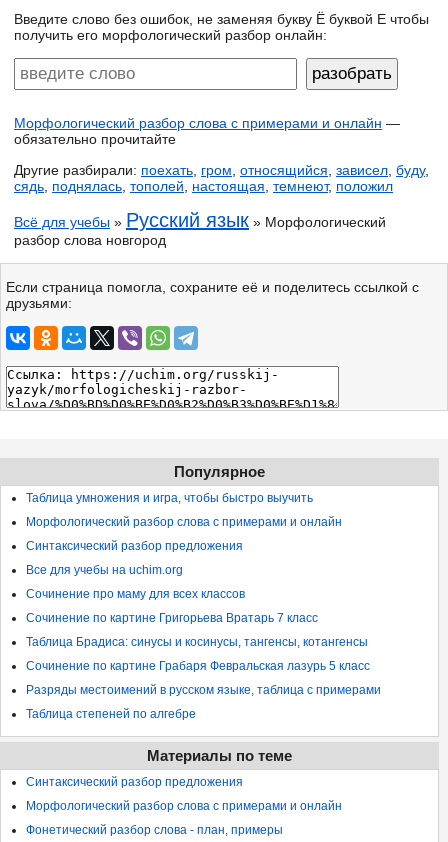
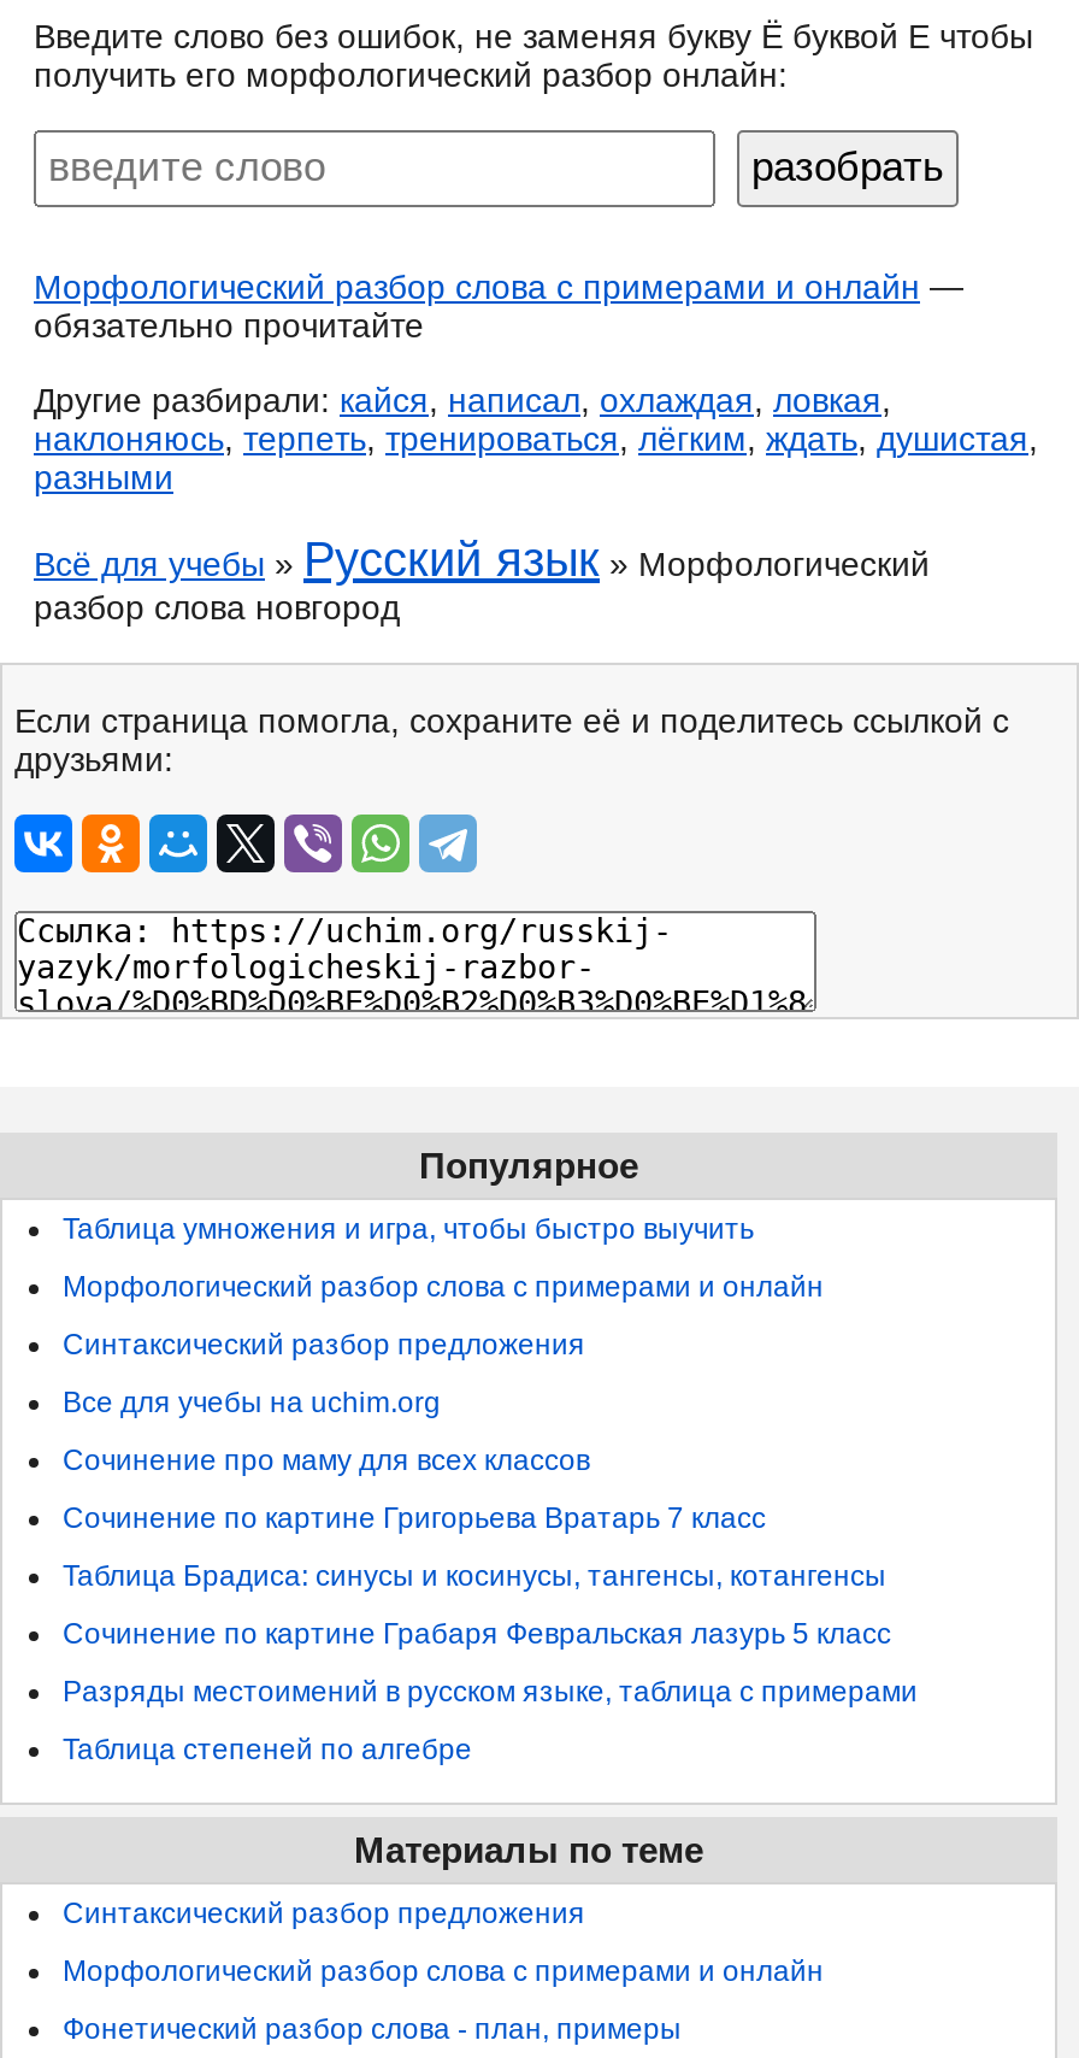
- Другие разбирали: поехать, гром, относящийся, зависел, буду,
- сядь, поднялась, тополей, настоящая, темнеют, положил
+ Другие разбирали: кайся, написал, охлаждая, ловкая,
+ наклоняюсь, терпеть, тренироваться, лёгким, ждать, душистая,
+ разными
